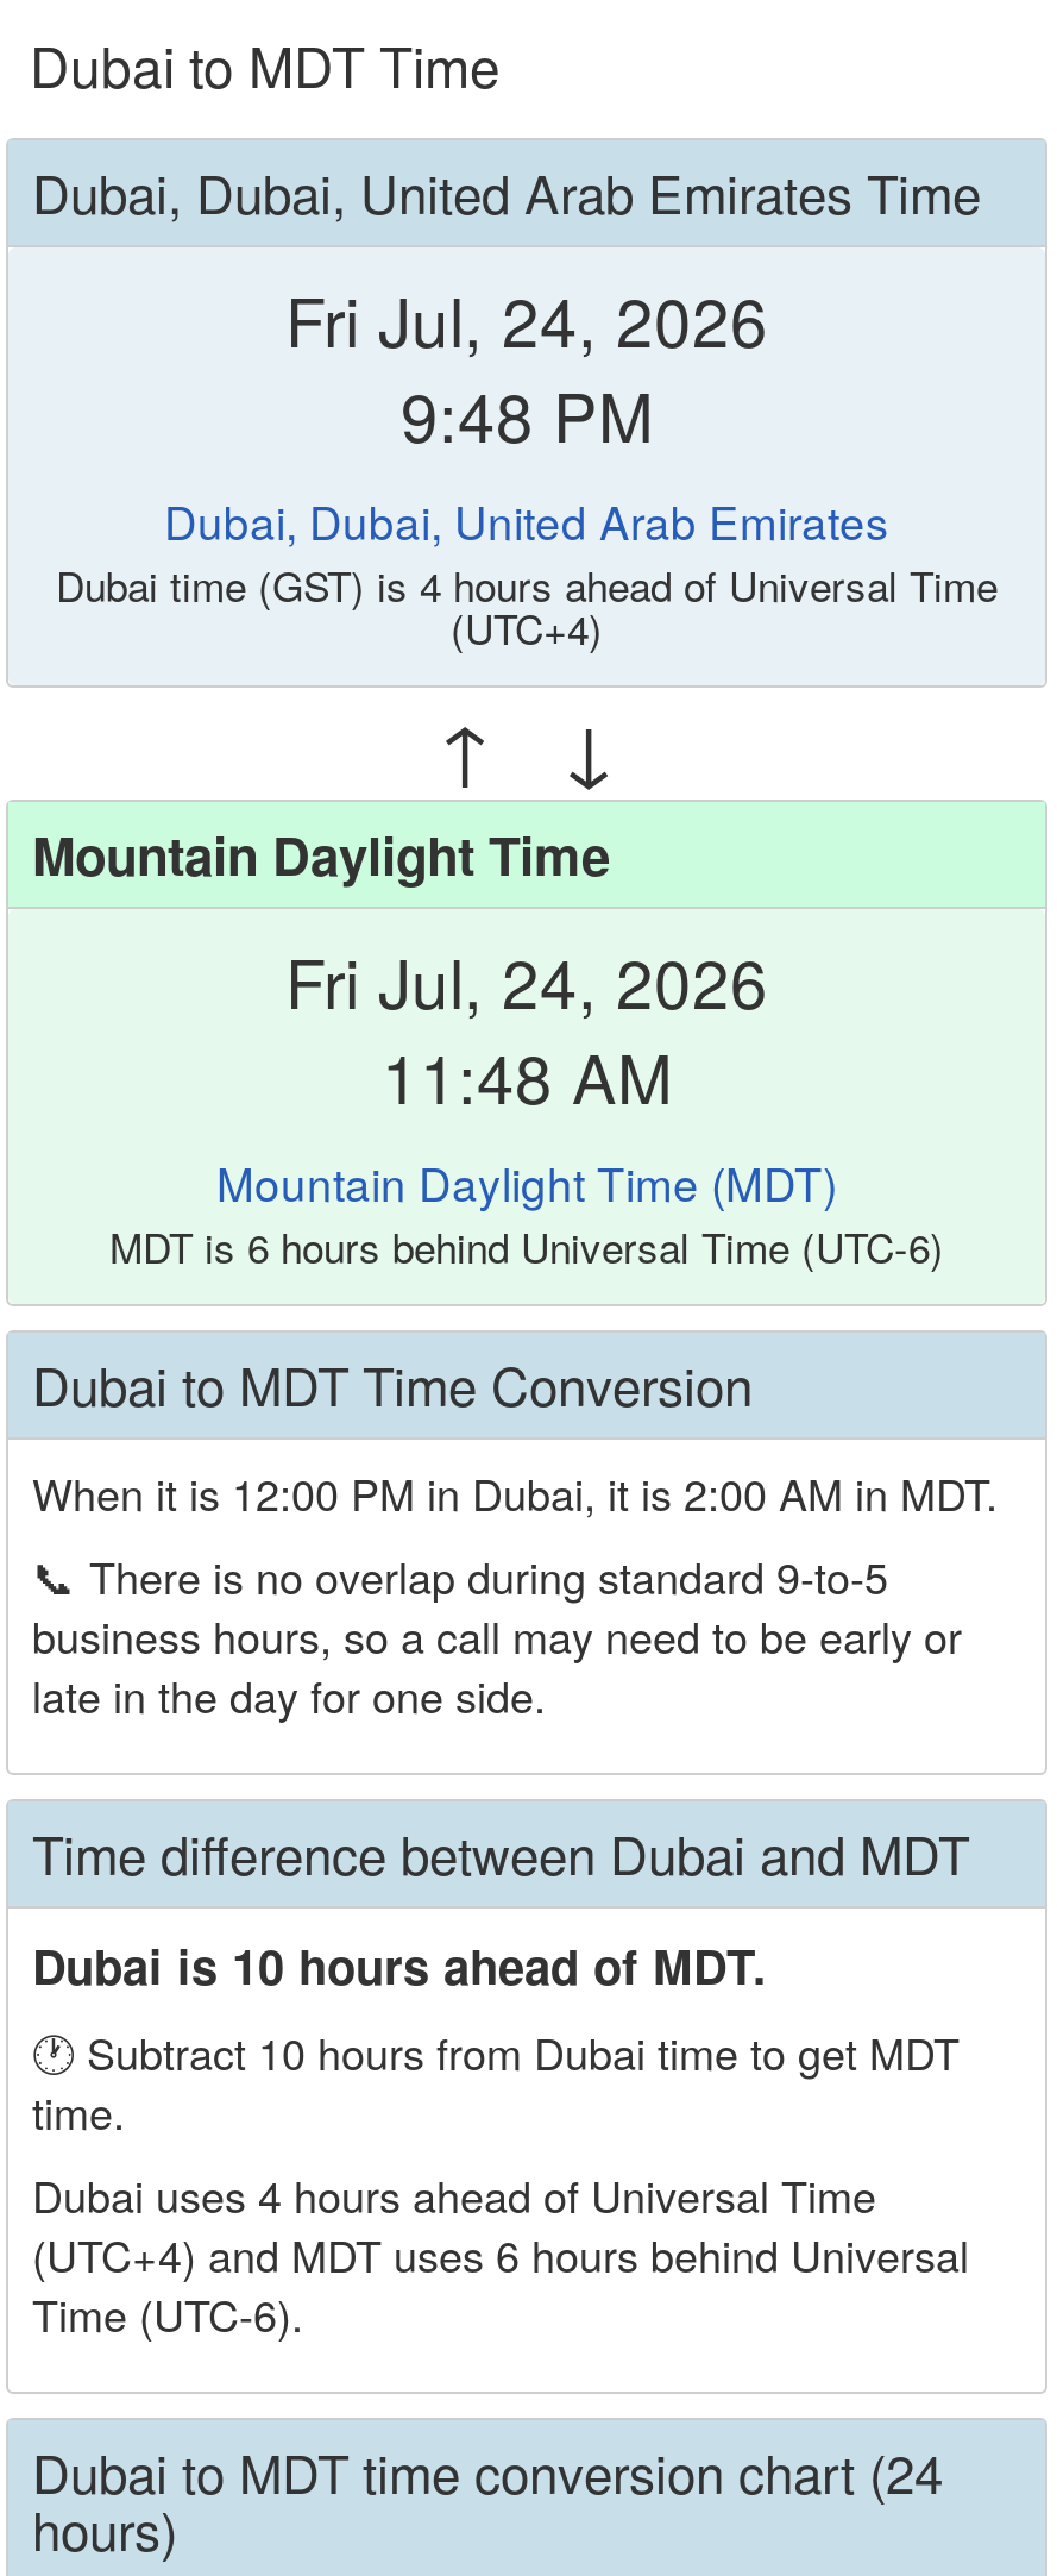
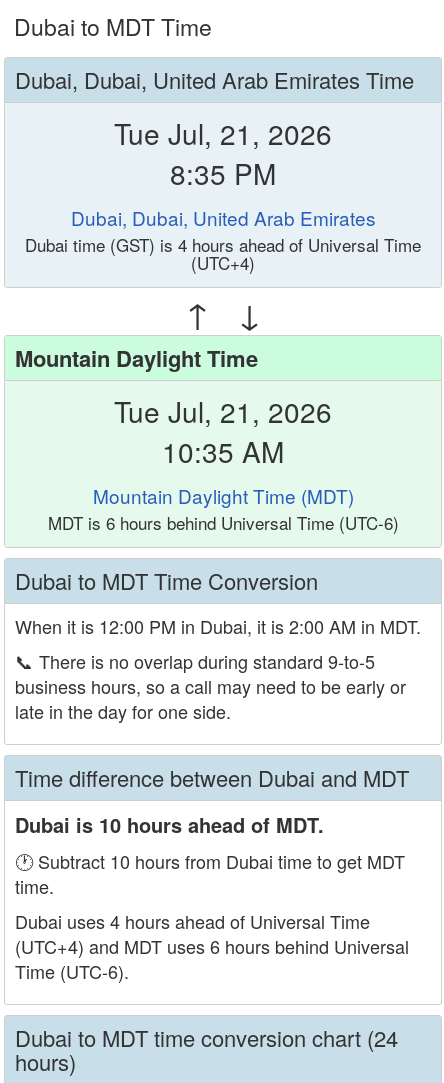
- Fri Jul, 24, 2026
+ Tue Jul, 21, 2026

- 9:48 PM
+ 8:35 PM

- Fri Jul, 24, 2026
+ Tue Jul, 21, 2026

- 11:48 AM
+ 10:35 AM
